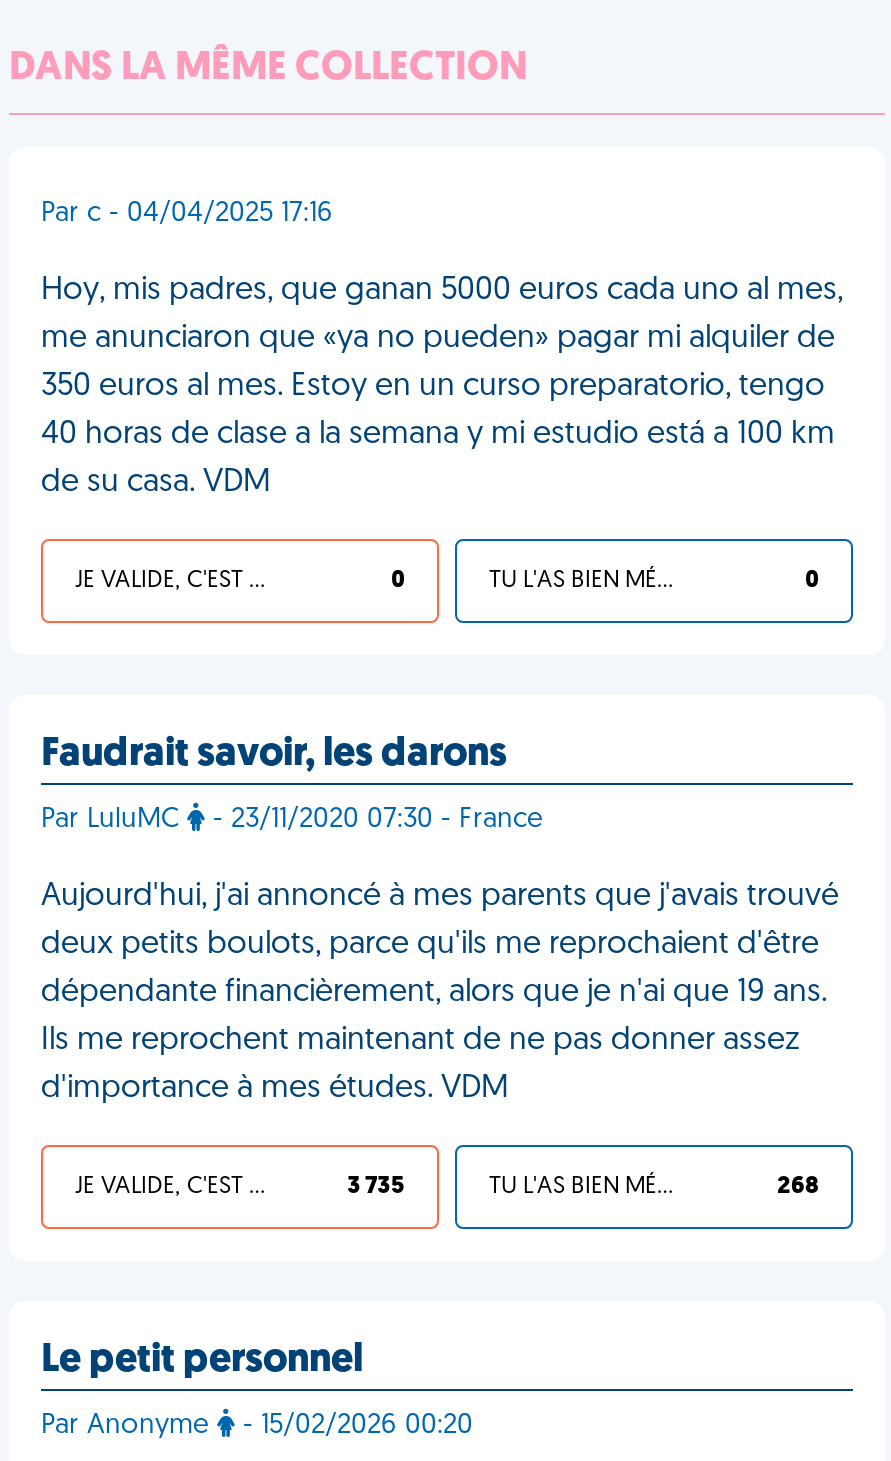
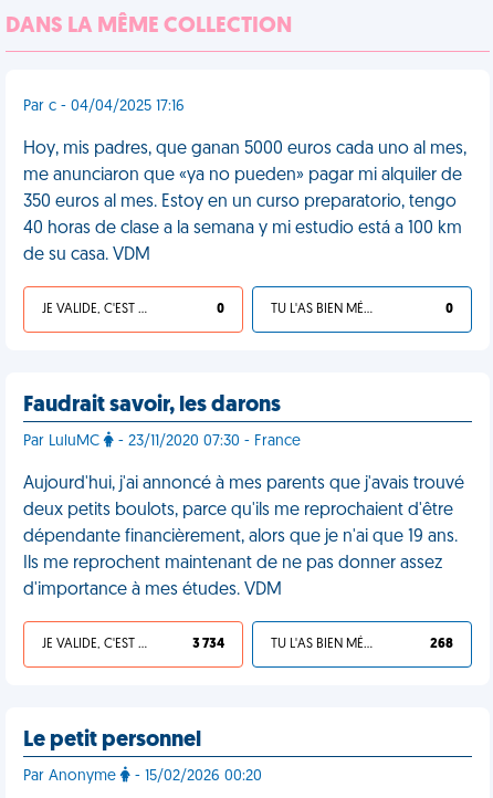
- 3 735
+ 3 734
